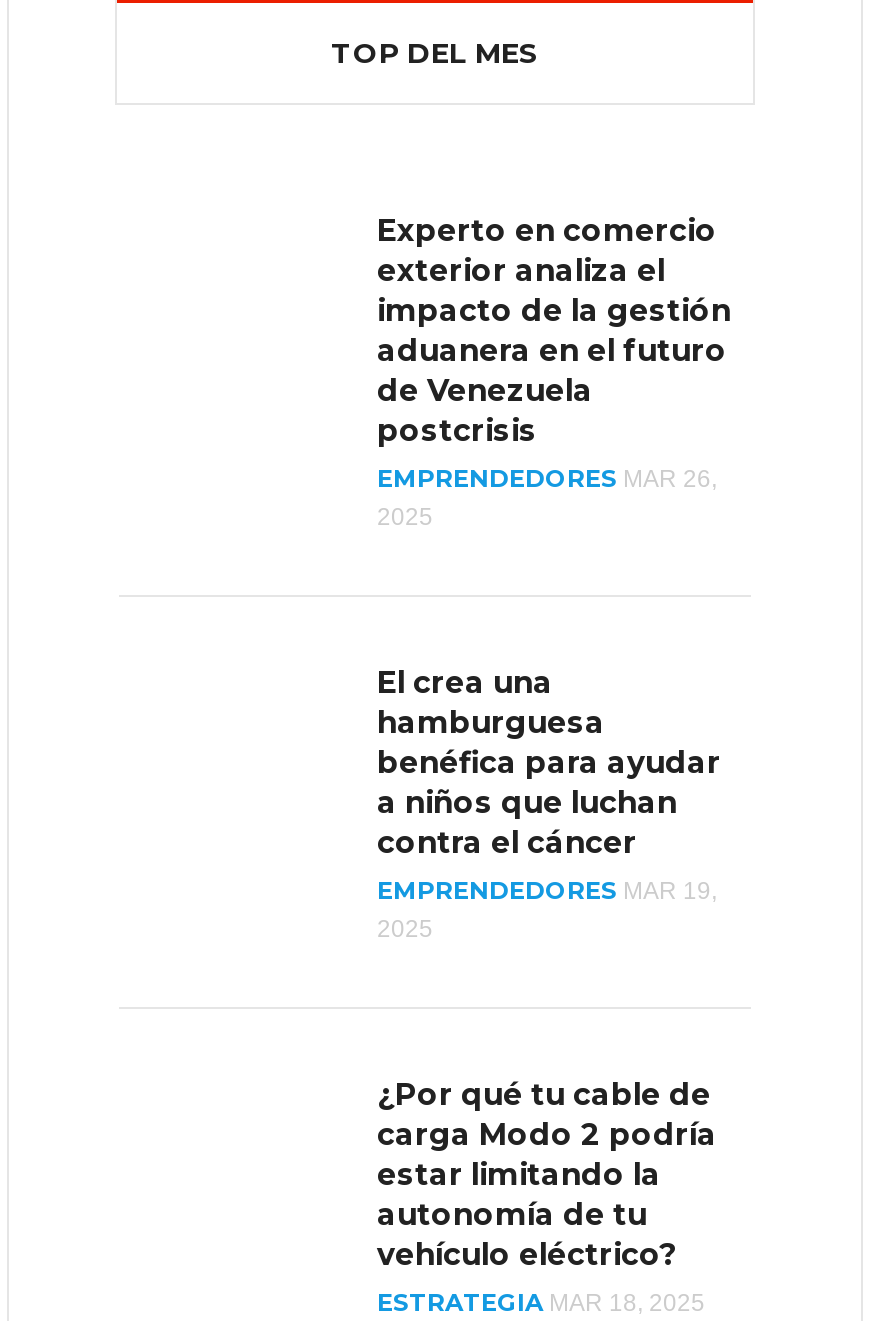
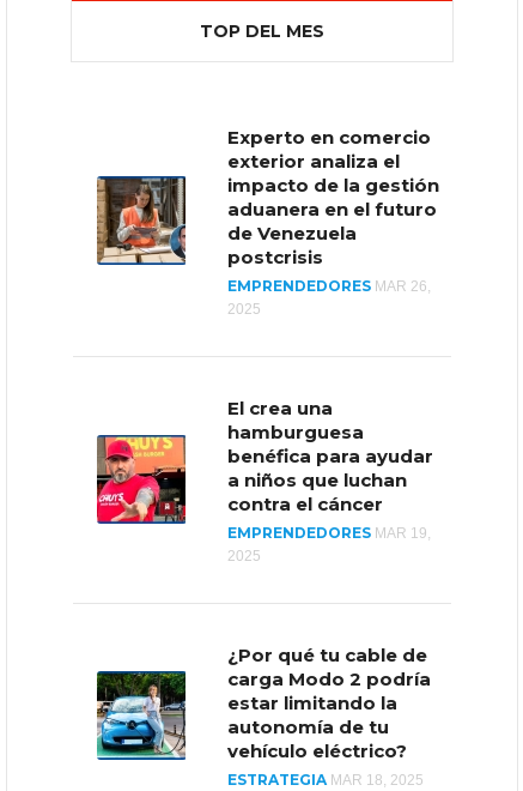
+ [image]

+ [image]

+ [image]
